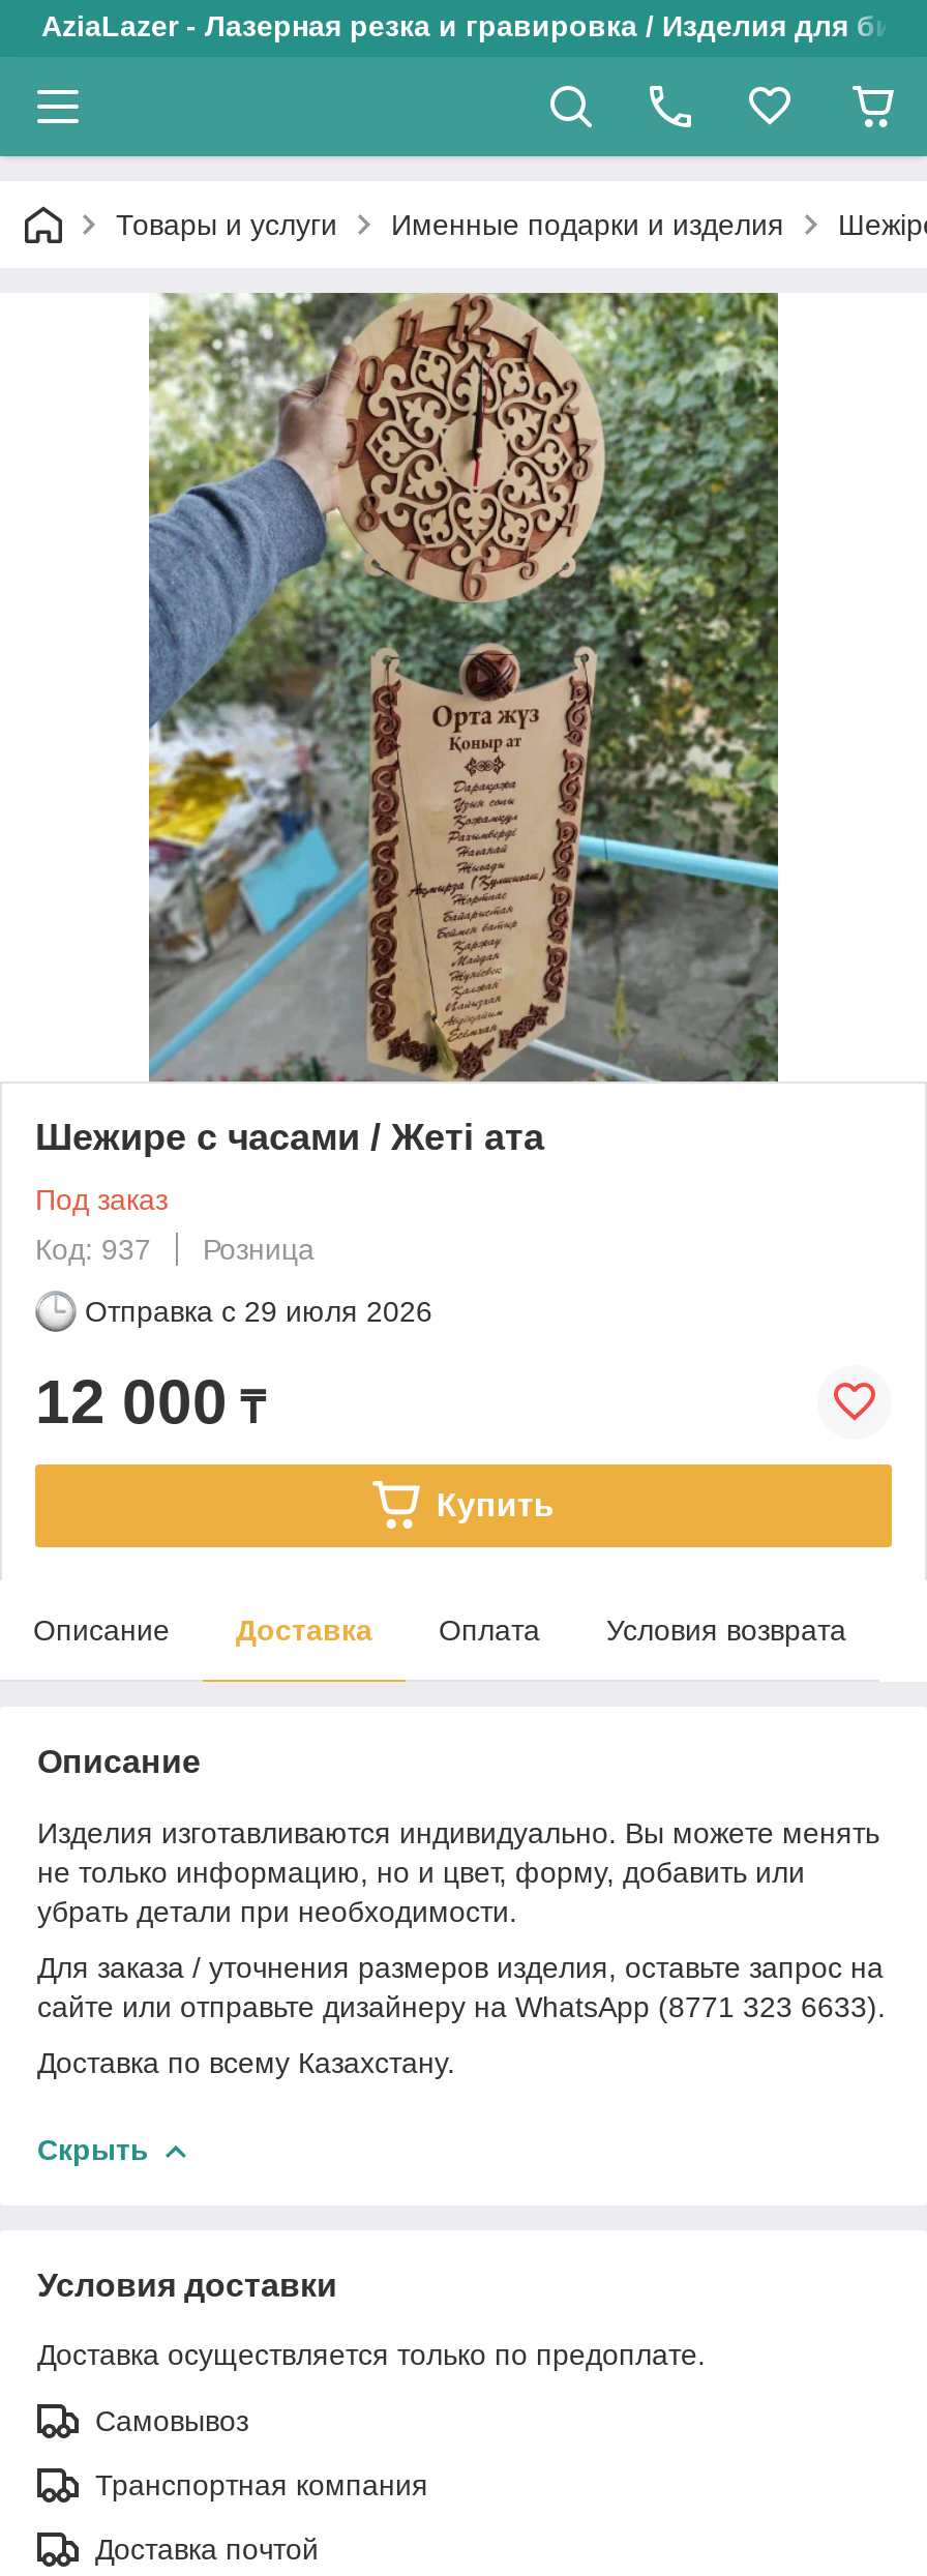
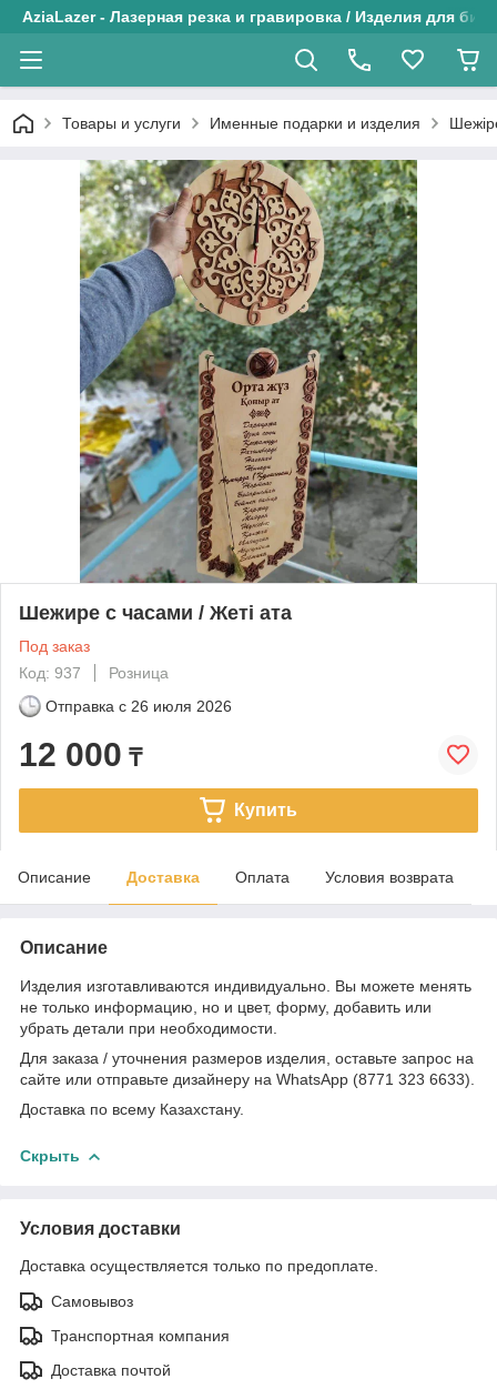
- Отправка с 29 июля 2026
+ Отправка с 26 июля 2026
